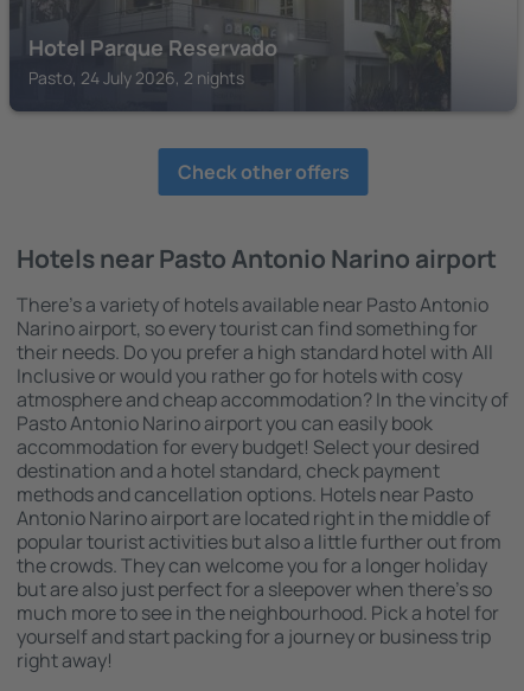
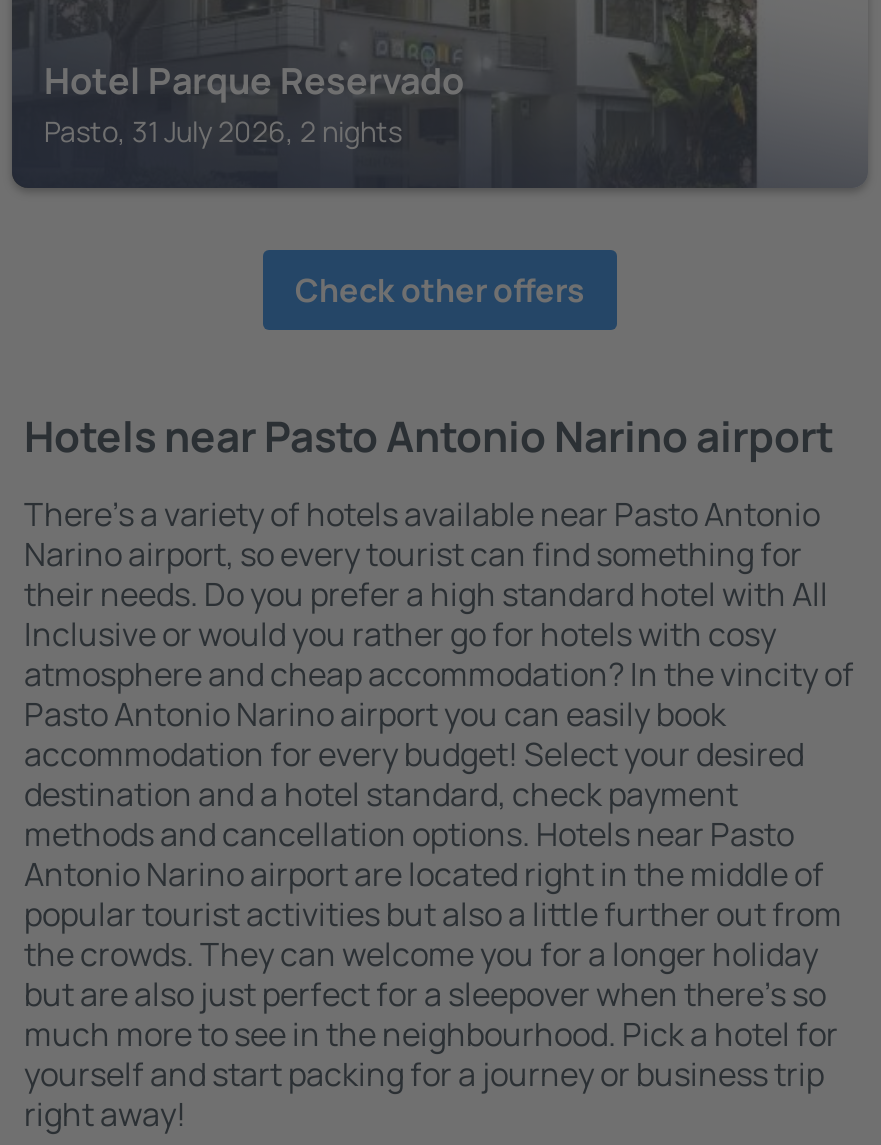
- Pasto, 24 July 2026, 2 nights
+ Pasto, 31 July 2026, 2 nights
